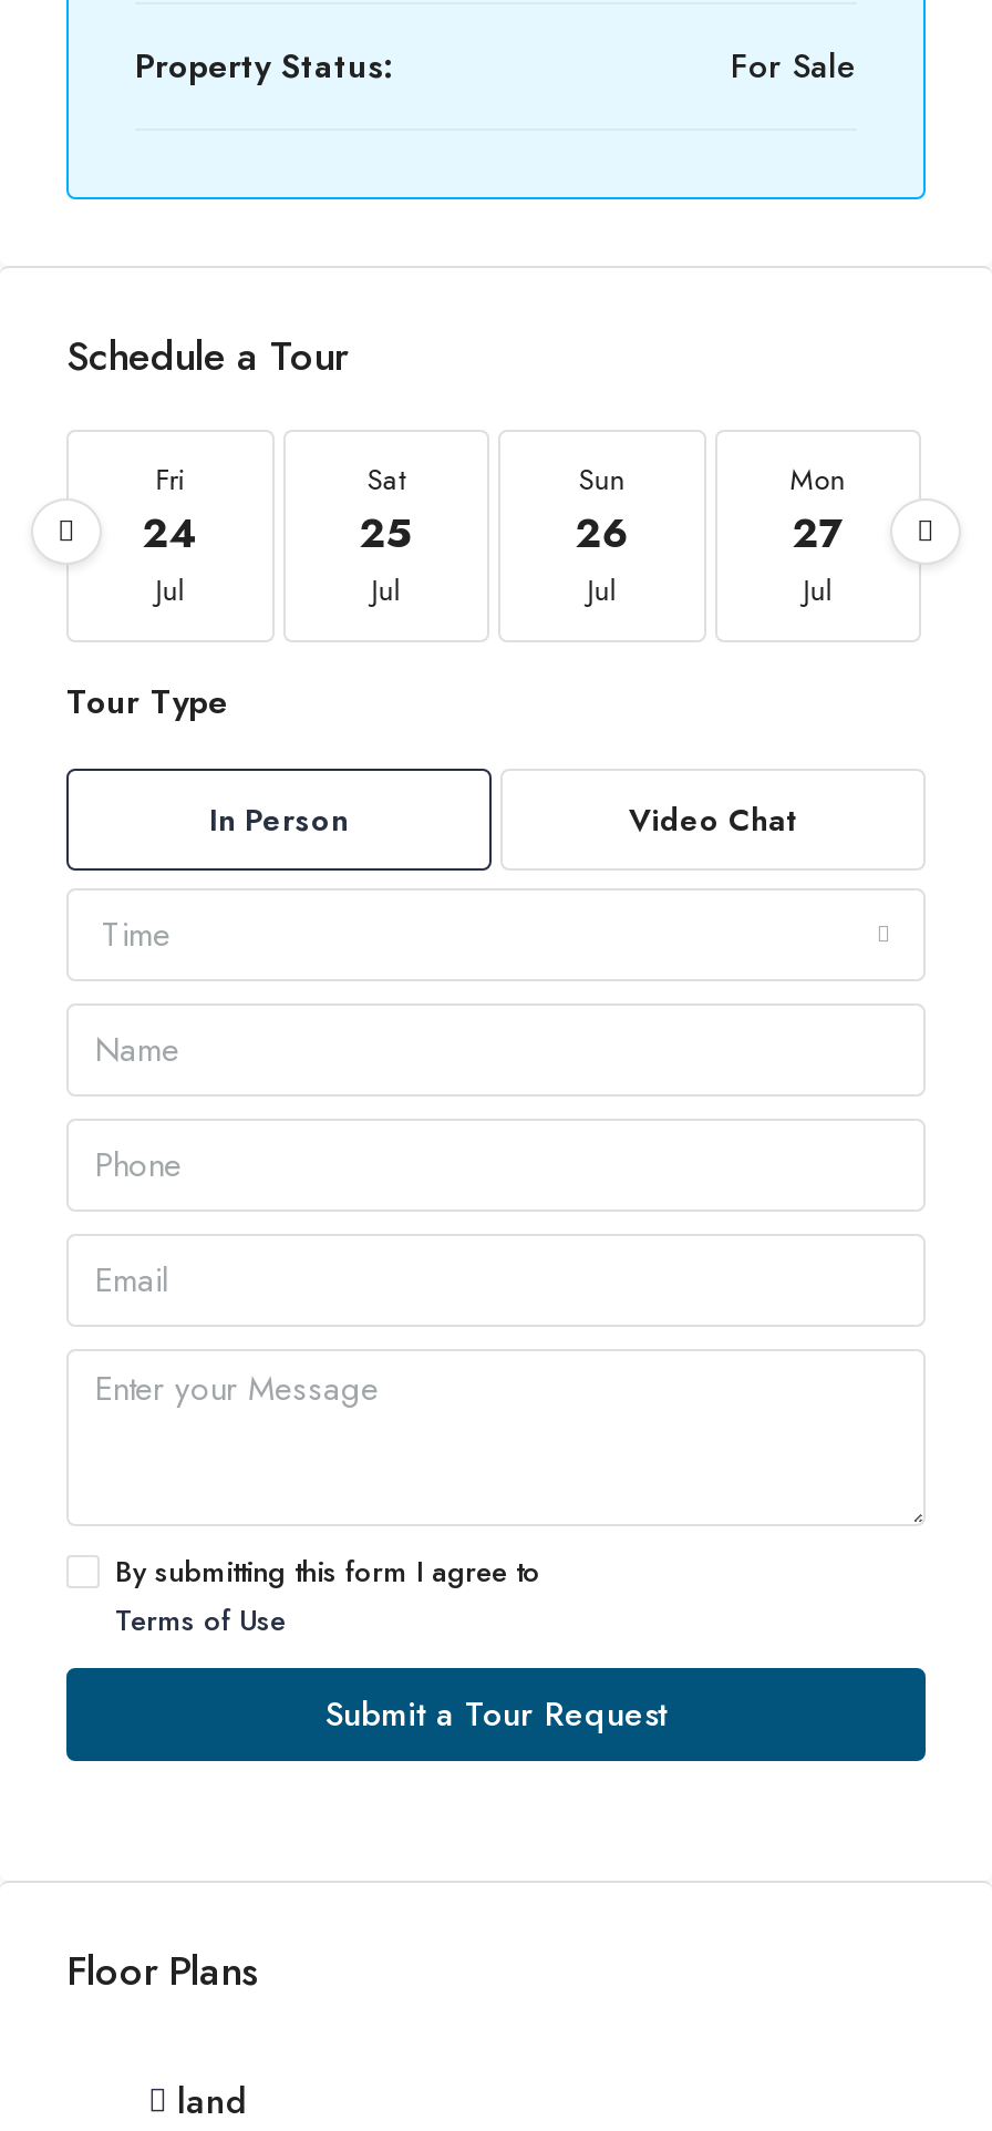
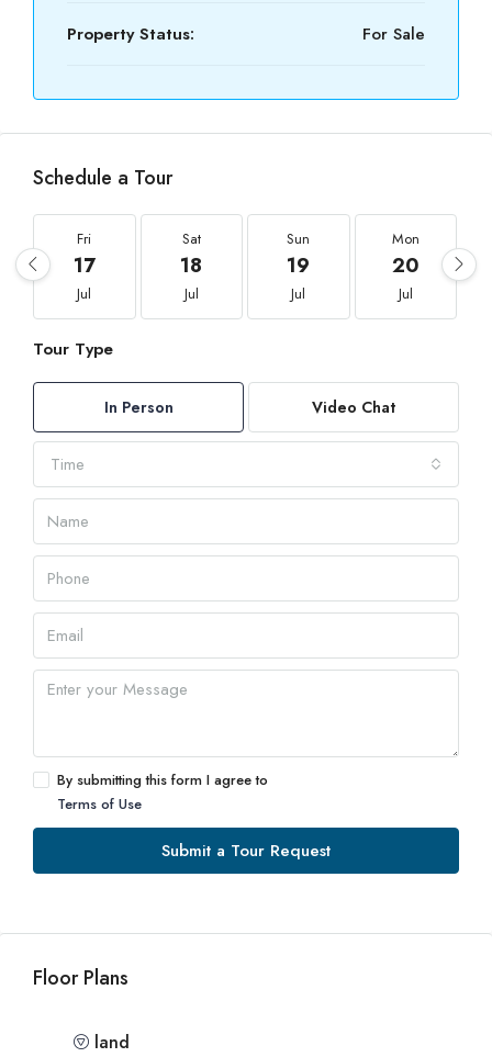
- 24
+ 17

- 25
+ 18

- 26
+ 19

- 27
+ 20
